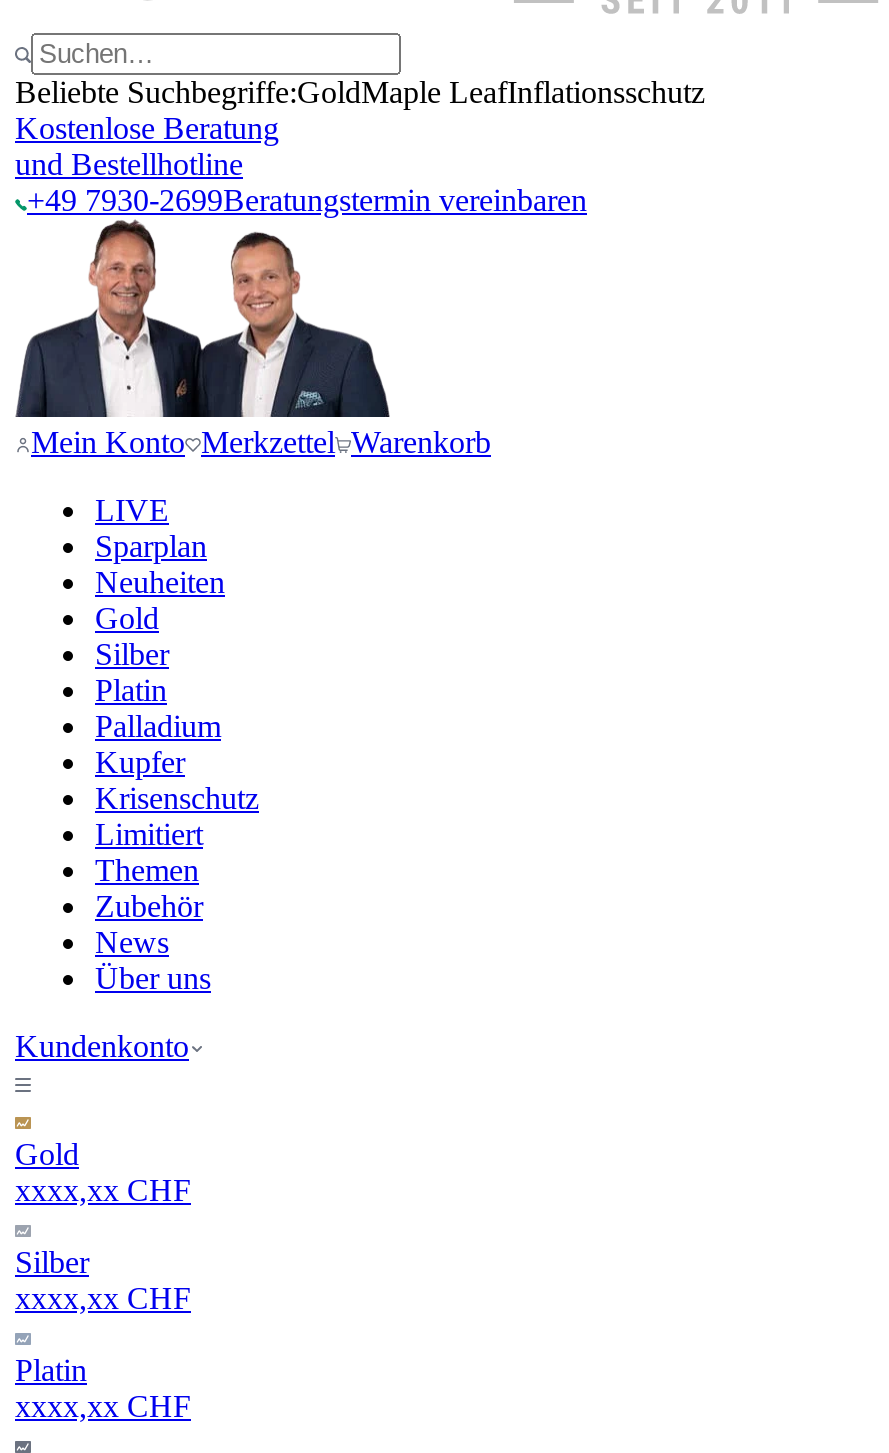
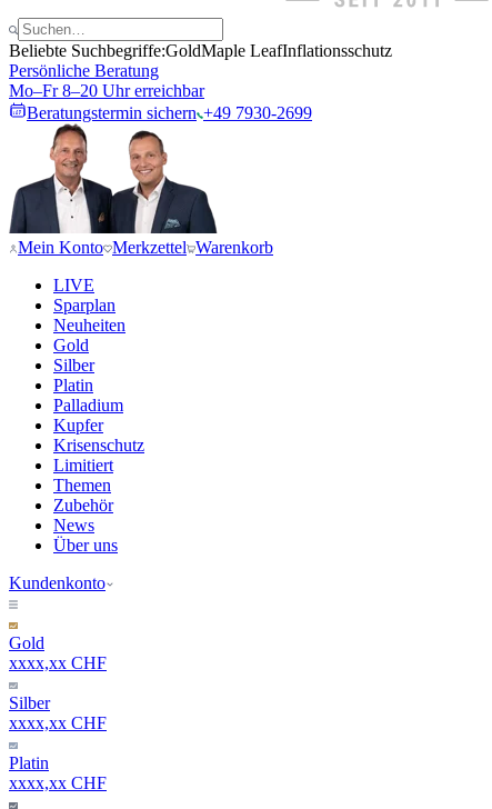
- Kostenlose Beratung
- und Bestellhotline
- +49 7930-2699Beratungstermin vereinbaren
+ Persönliche Beratung
+ Mo–Fr 8–20 Uhr erreichbar
+ Beratungstermin sichern +49 7930-2699
